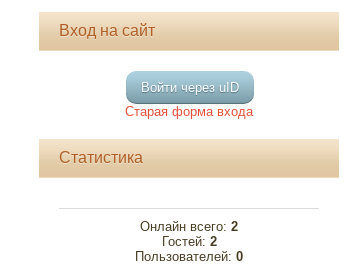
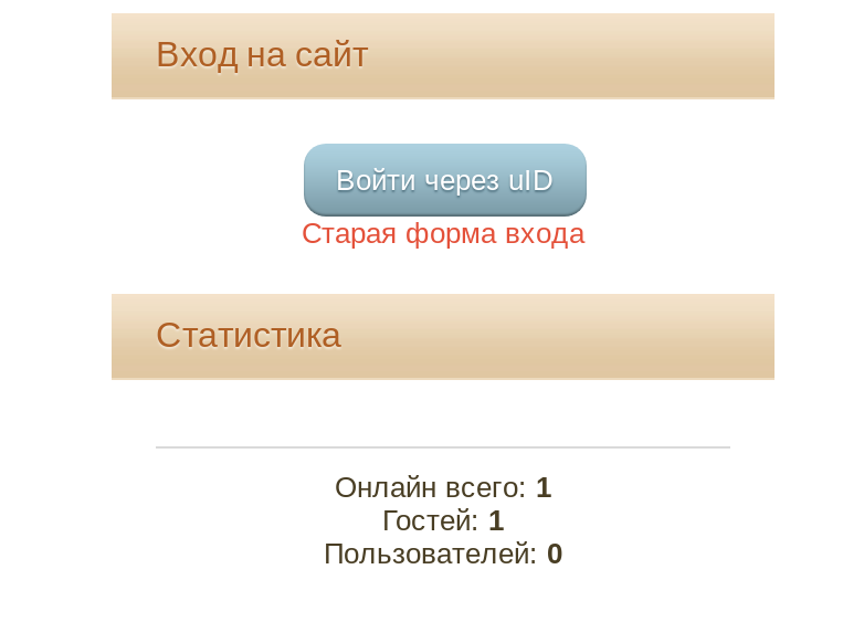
- Онлайн всего: 2
+ Онлайн всего: 1

- Гостей: 2
+ Гостей: 1
